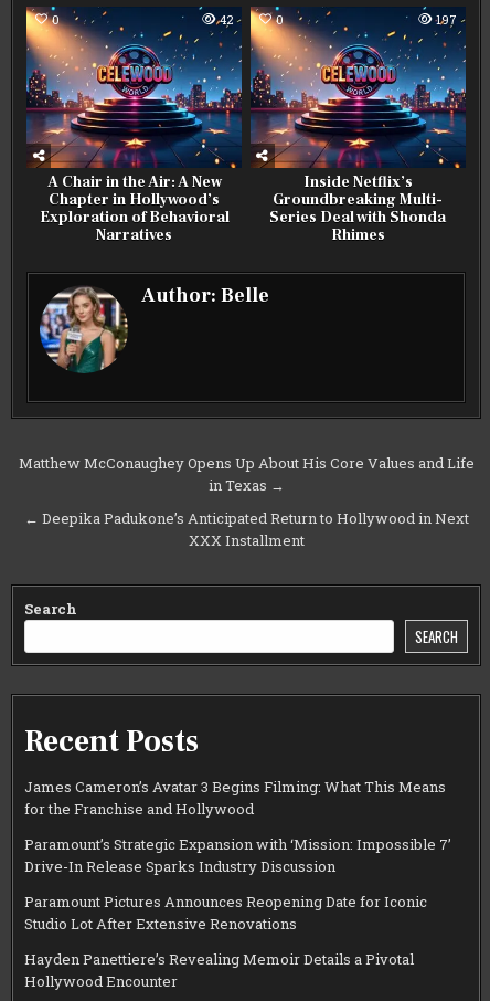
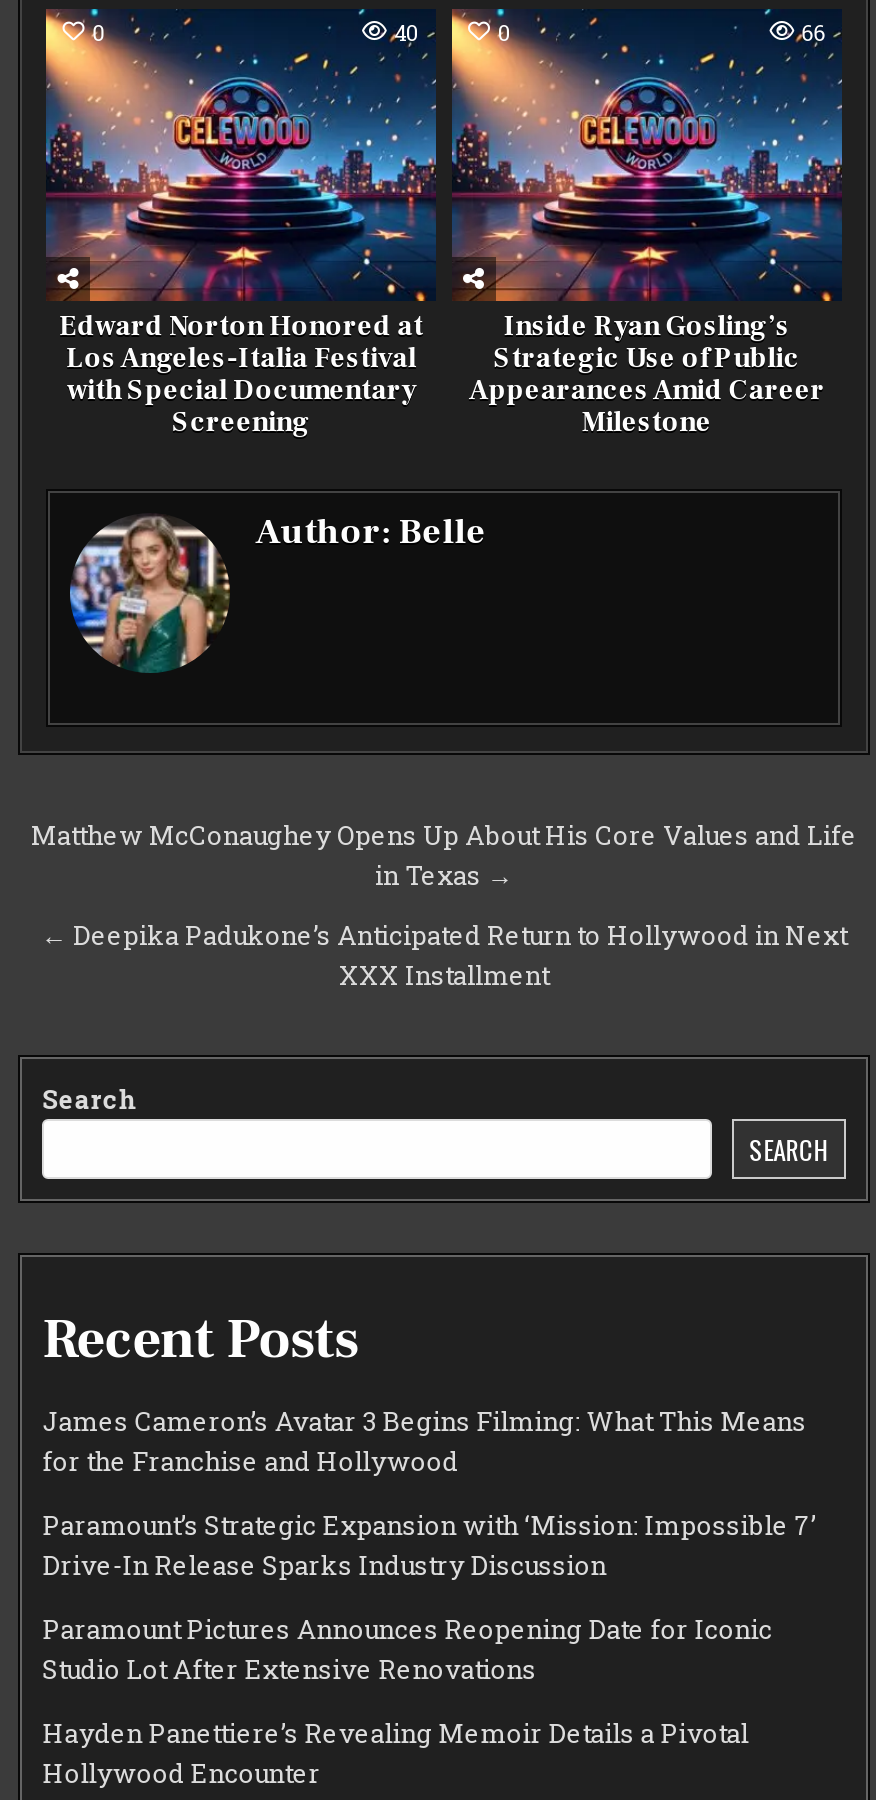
- 42
+ 40

- 197
+ 66

- A Chair in the Air: A New
- Chapter in Hollywood’s
- Exploration of Behavioral
- Narratives
+ Edward Norton Honored at
+ Los Angeles-Italia Festival
+ with Special Documentary
+ Screening

- Inside Netflix’s
- Groundbreaking Multi-
- Series Deal with Shonda
- Rhimes
+ Inside Ryan Gosling’s
+ Strategic Use of Public
+ Appearances Amid Career
+ Milestone
